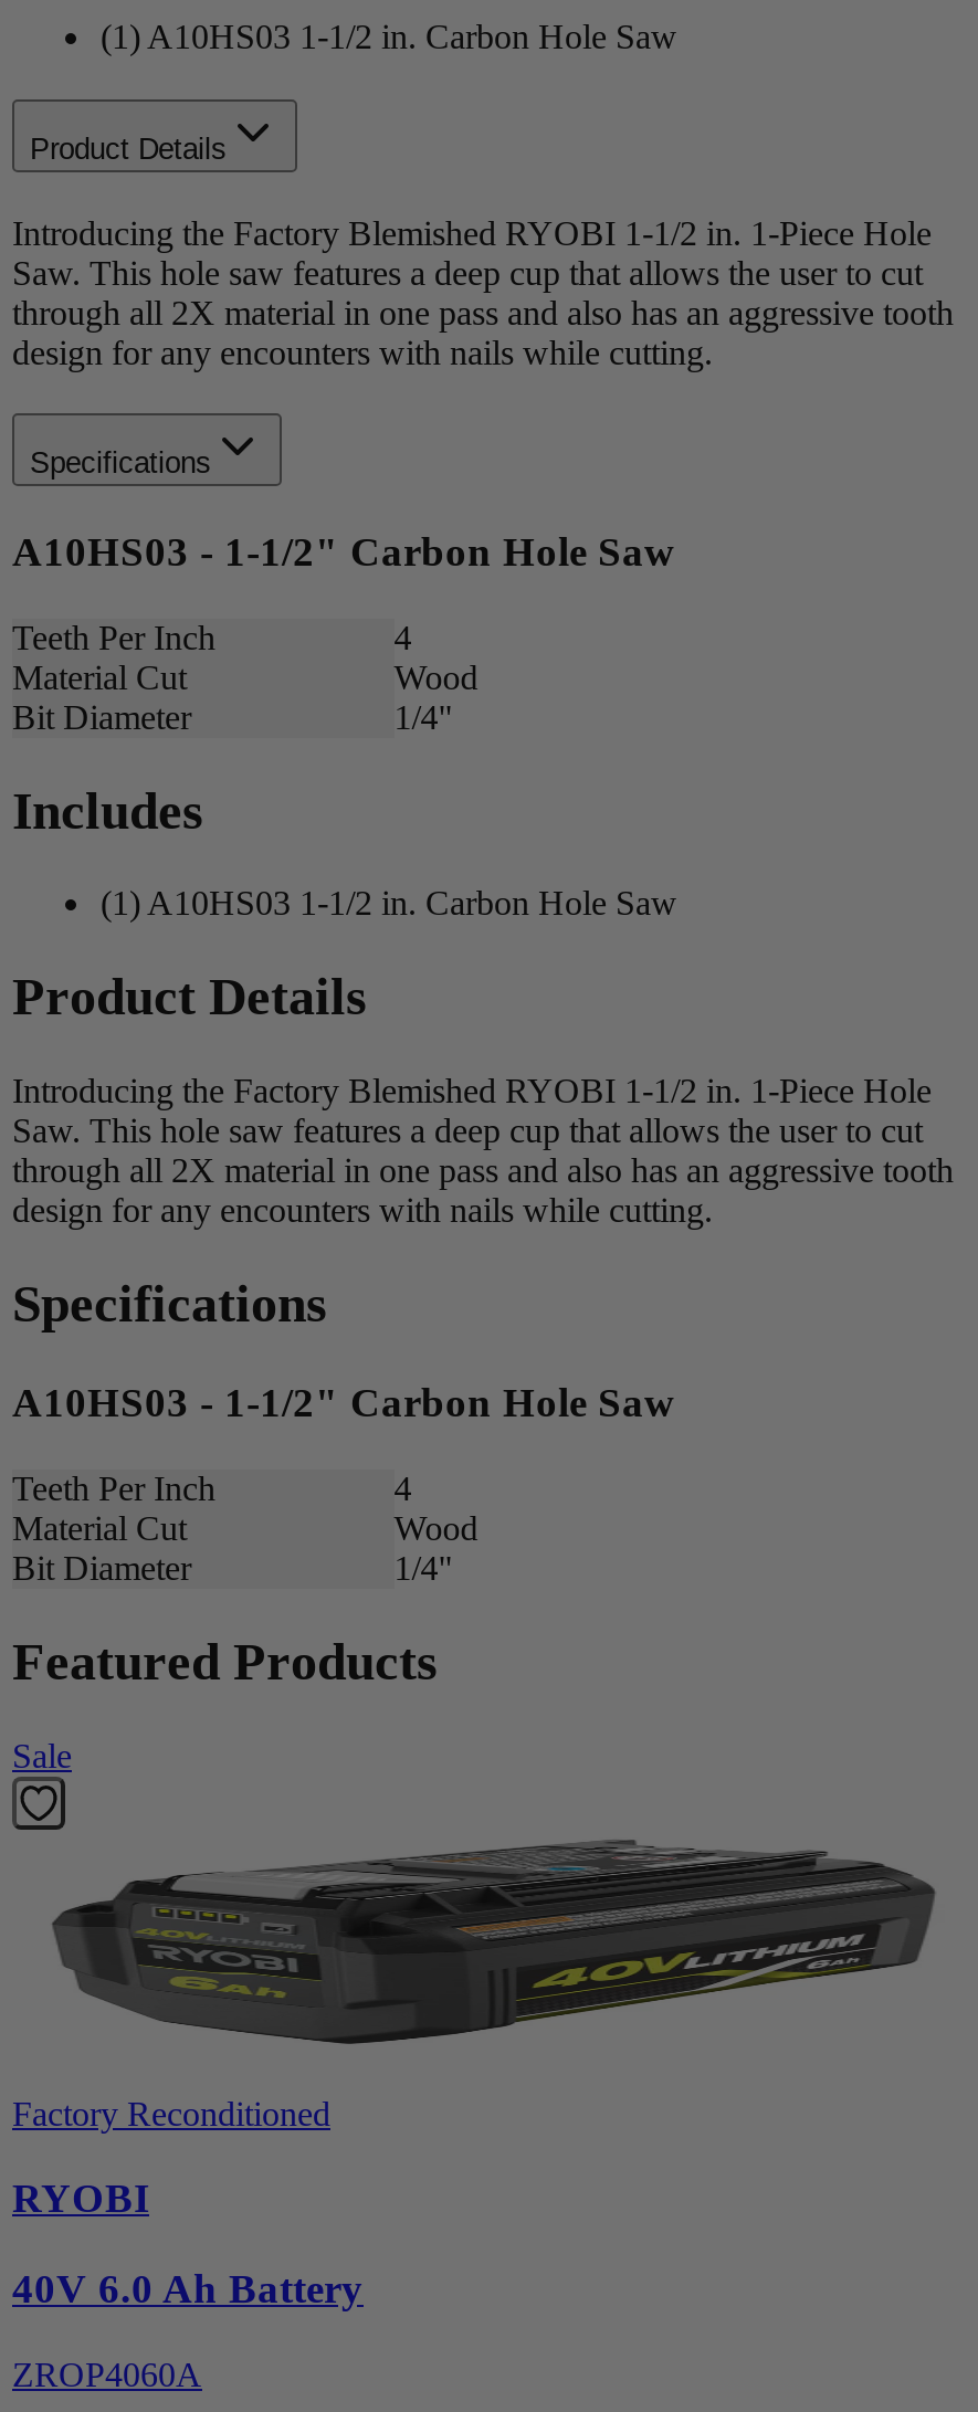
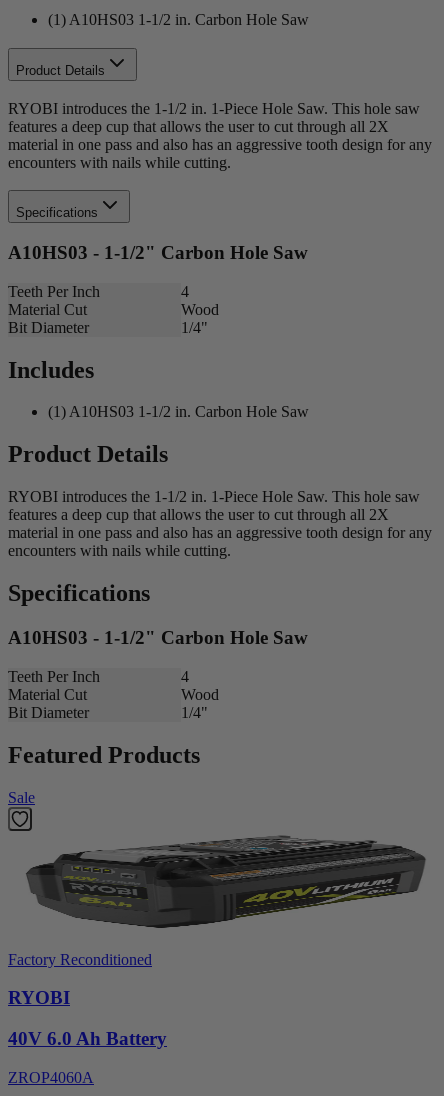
- Introducing the Factory Blemished RYOBI 1-1/2 in. 1-Piece Hole
- Saw. This hole saw features a deep cup that allows the user to cut
- through all 2X material in one pass and also has an aggressive tooth
- design for any encounters with nails while cutting.
+ RYOBI introduces the 1-1/2 in. 1-Piece Hole Saw. This hole saw
+ features a deep cup that allows the user to cut through all 2X
+ material in one pass and also has an aggressive tooth design for any
+ encounters with nails while cutting.

- Introducing the Factory Blemished RYOBI 1-1/2 in. 1-Piece Hole
- Saw. This hole saw features a deep cup that allows the user to cut
- through all 2X material in one pass and also has an aggressive tooth
- design for any encounters with nails while cutting.
+ RYOBI introduces the 1-1/2 in. 1-Piece Hole Saw. This hole saw
+ features a deep cup that allows the user to cut through all 2X
+ material in one pass and also has an aggressive tooth design for any
+ encounters with nails while cutting.
